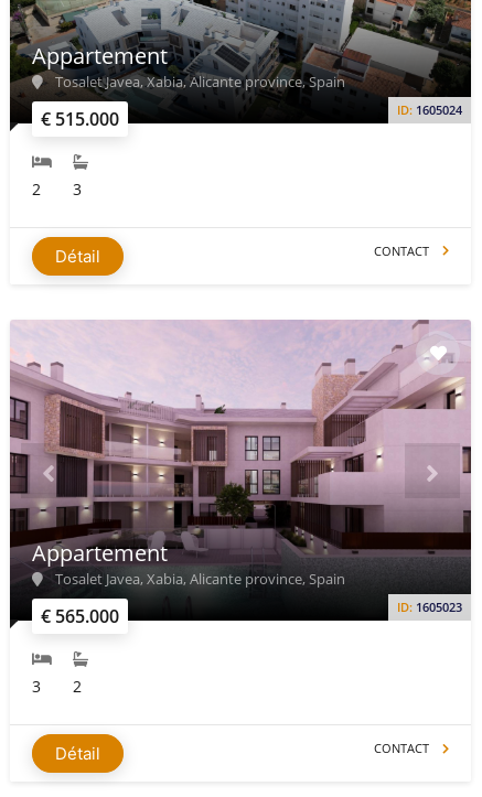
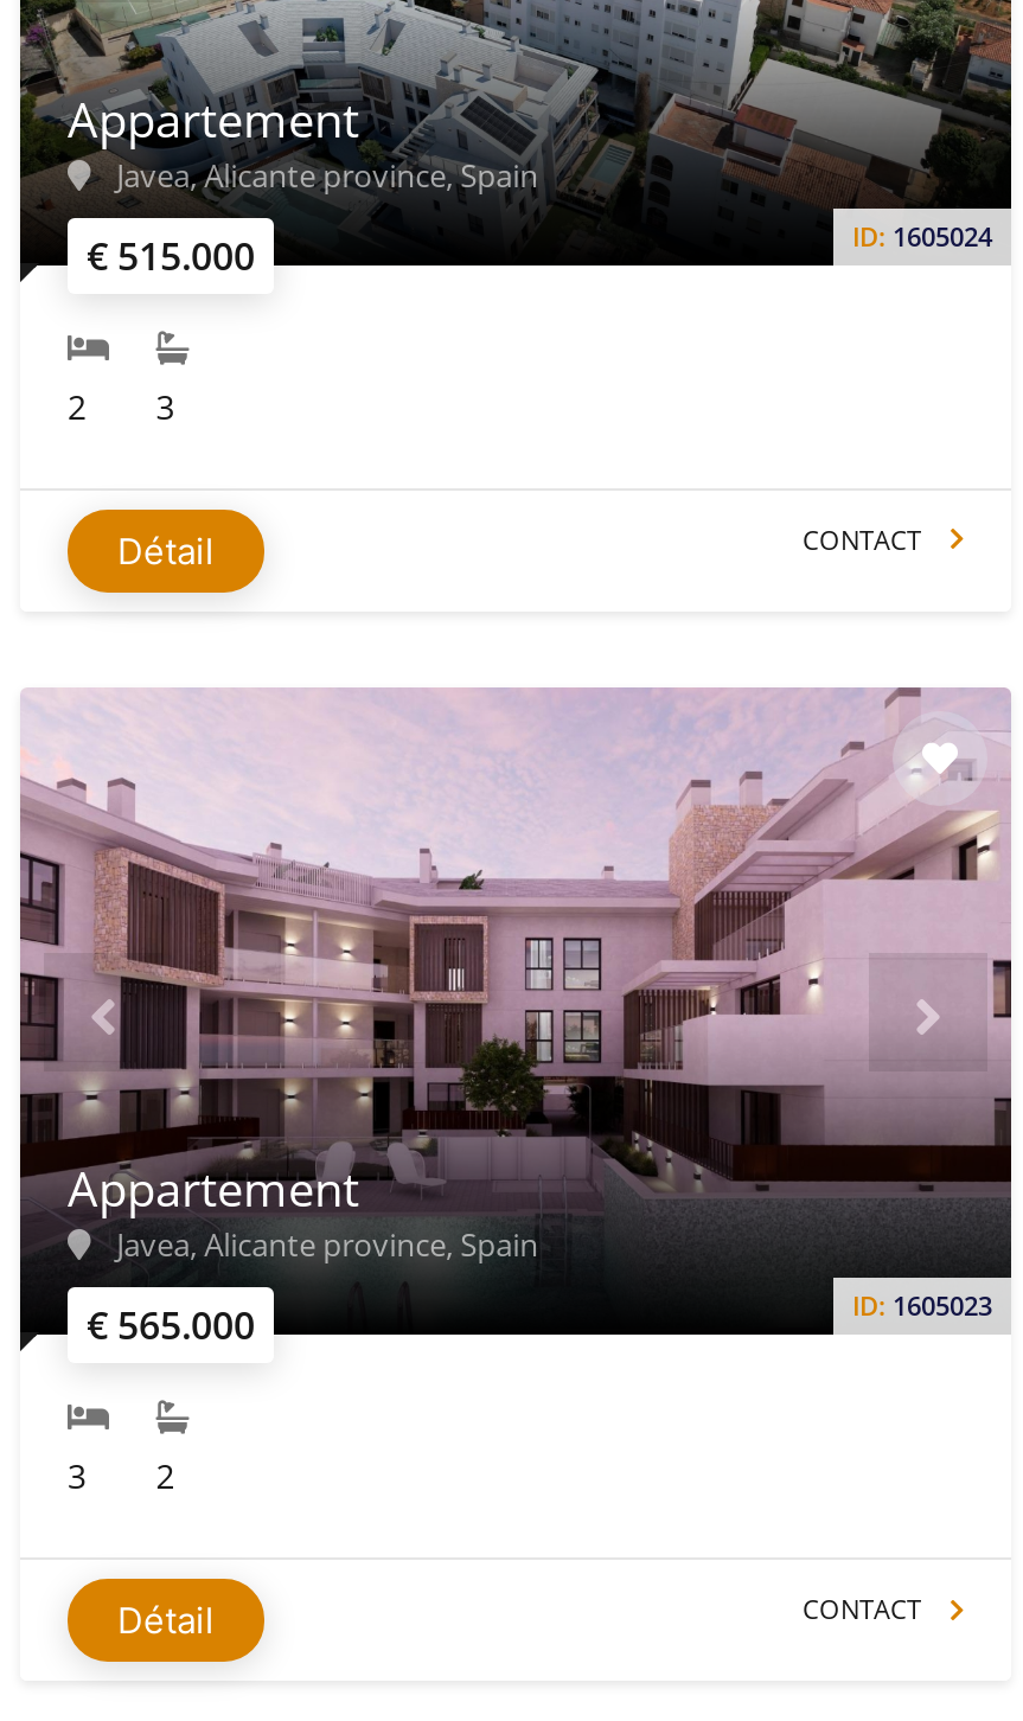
- Tosalet Javea, Xabia, Alicante province, Spain
+ Javea, Alicante province, Spain

- Tosalet Javea, Xabia, Alicante province, Spain
+ Javea, Alicante province, Spain
